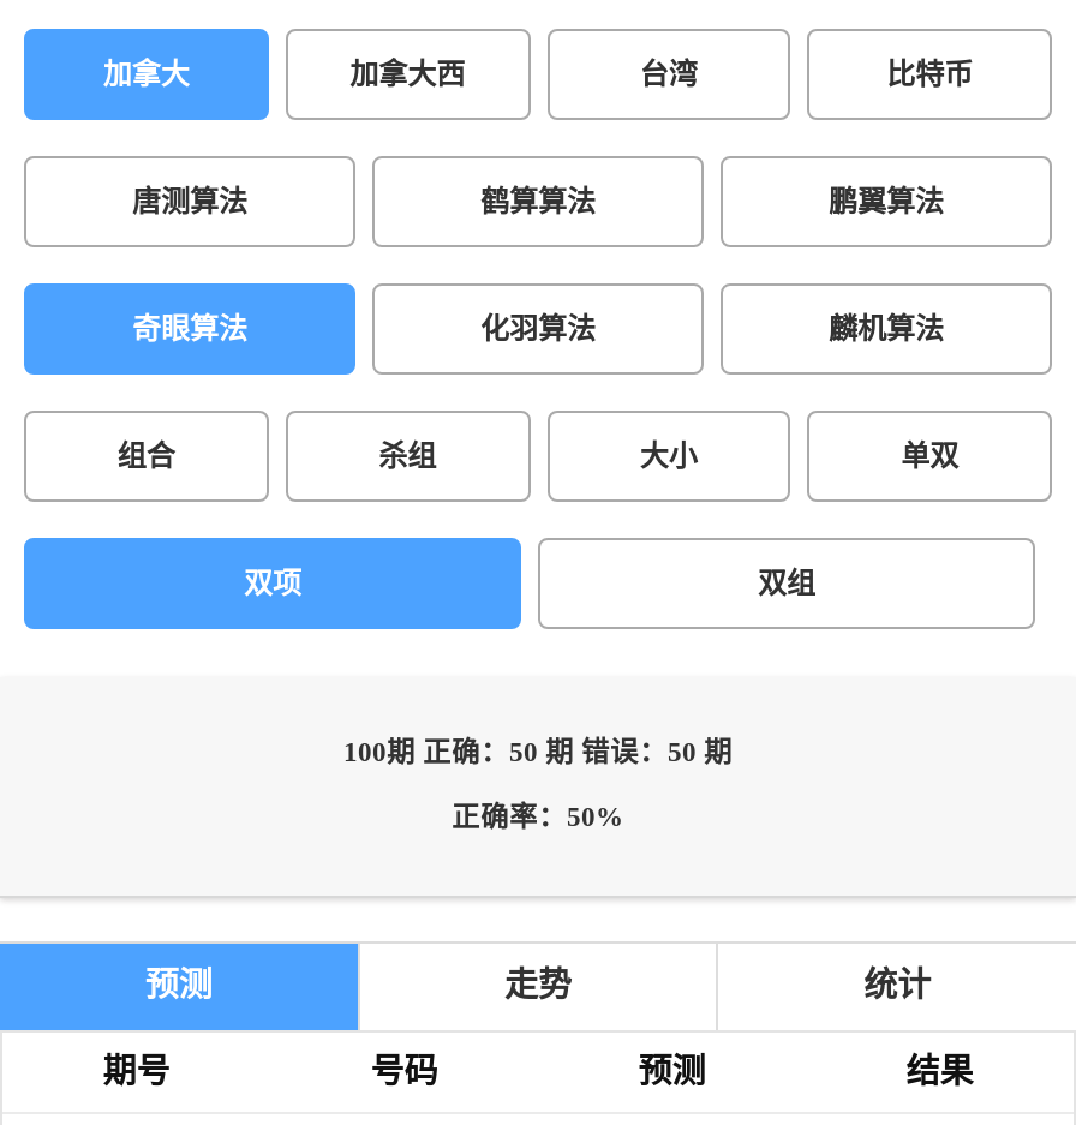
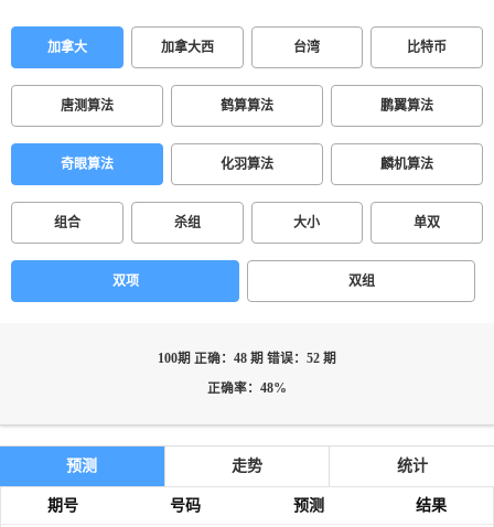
- 100期 正确：50 期 错误：50 期
+ 100期 正确：48 期 错误：52 期

- 正确率：50%
+ 正确率：48%
